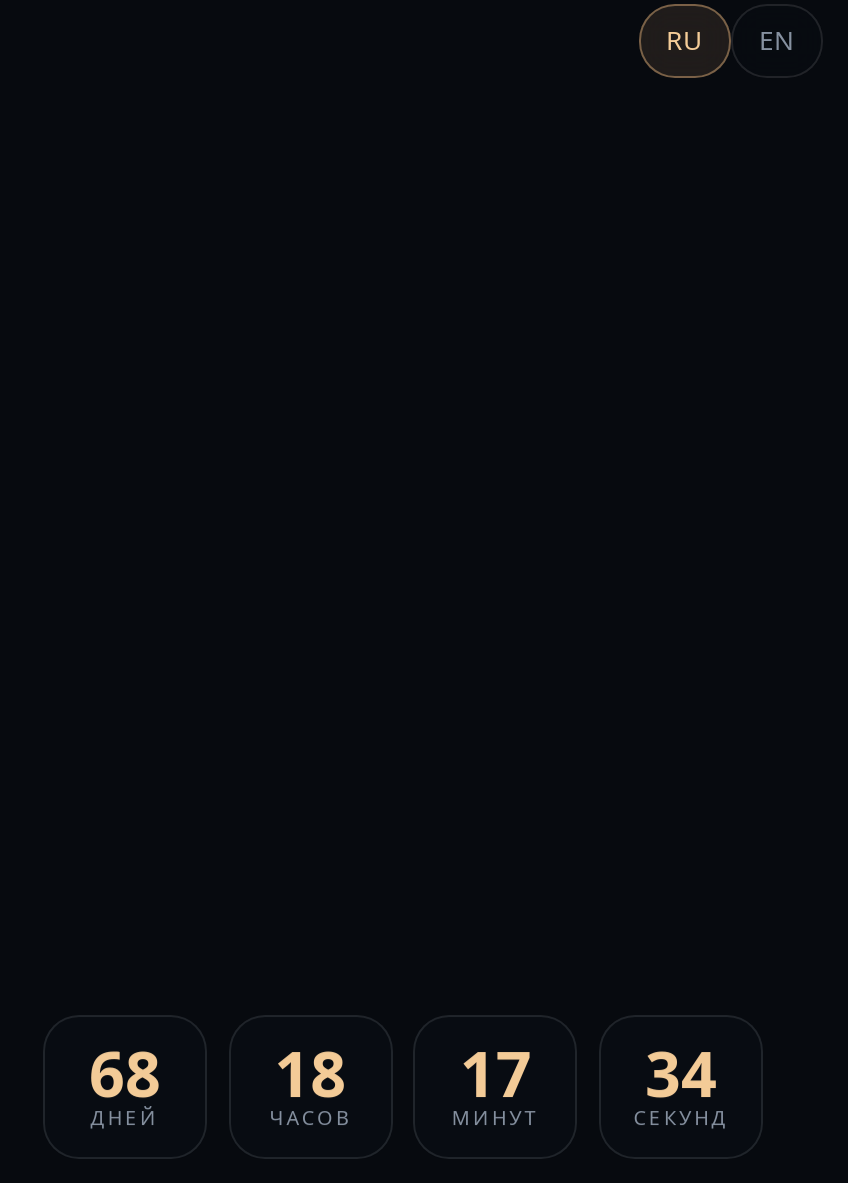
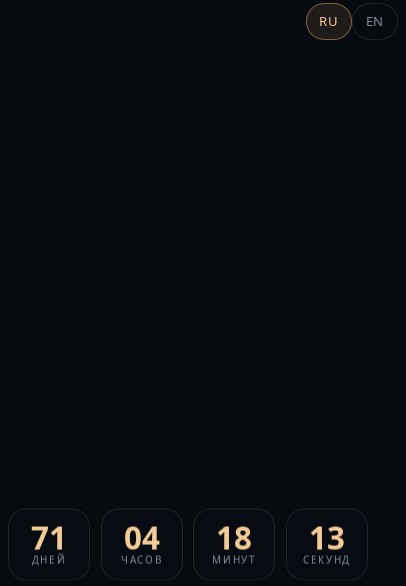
- 68
+ 71

- 18
+ 04

- 17
+ 18

- 34
+ 13
